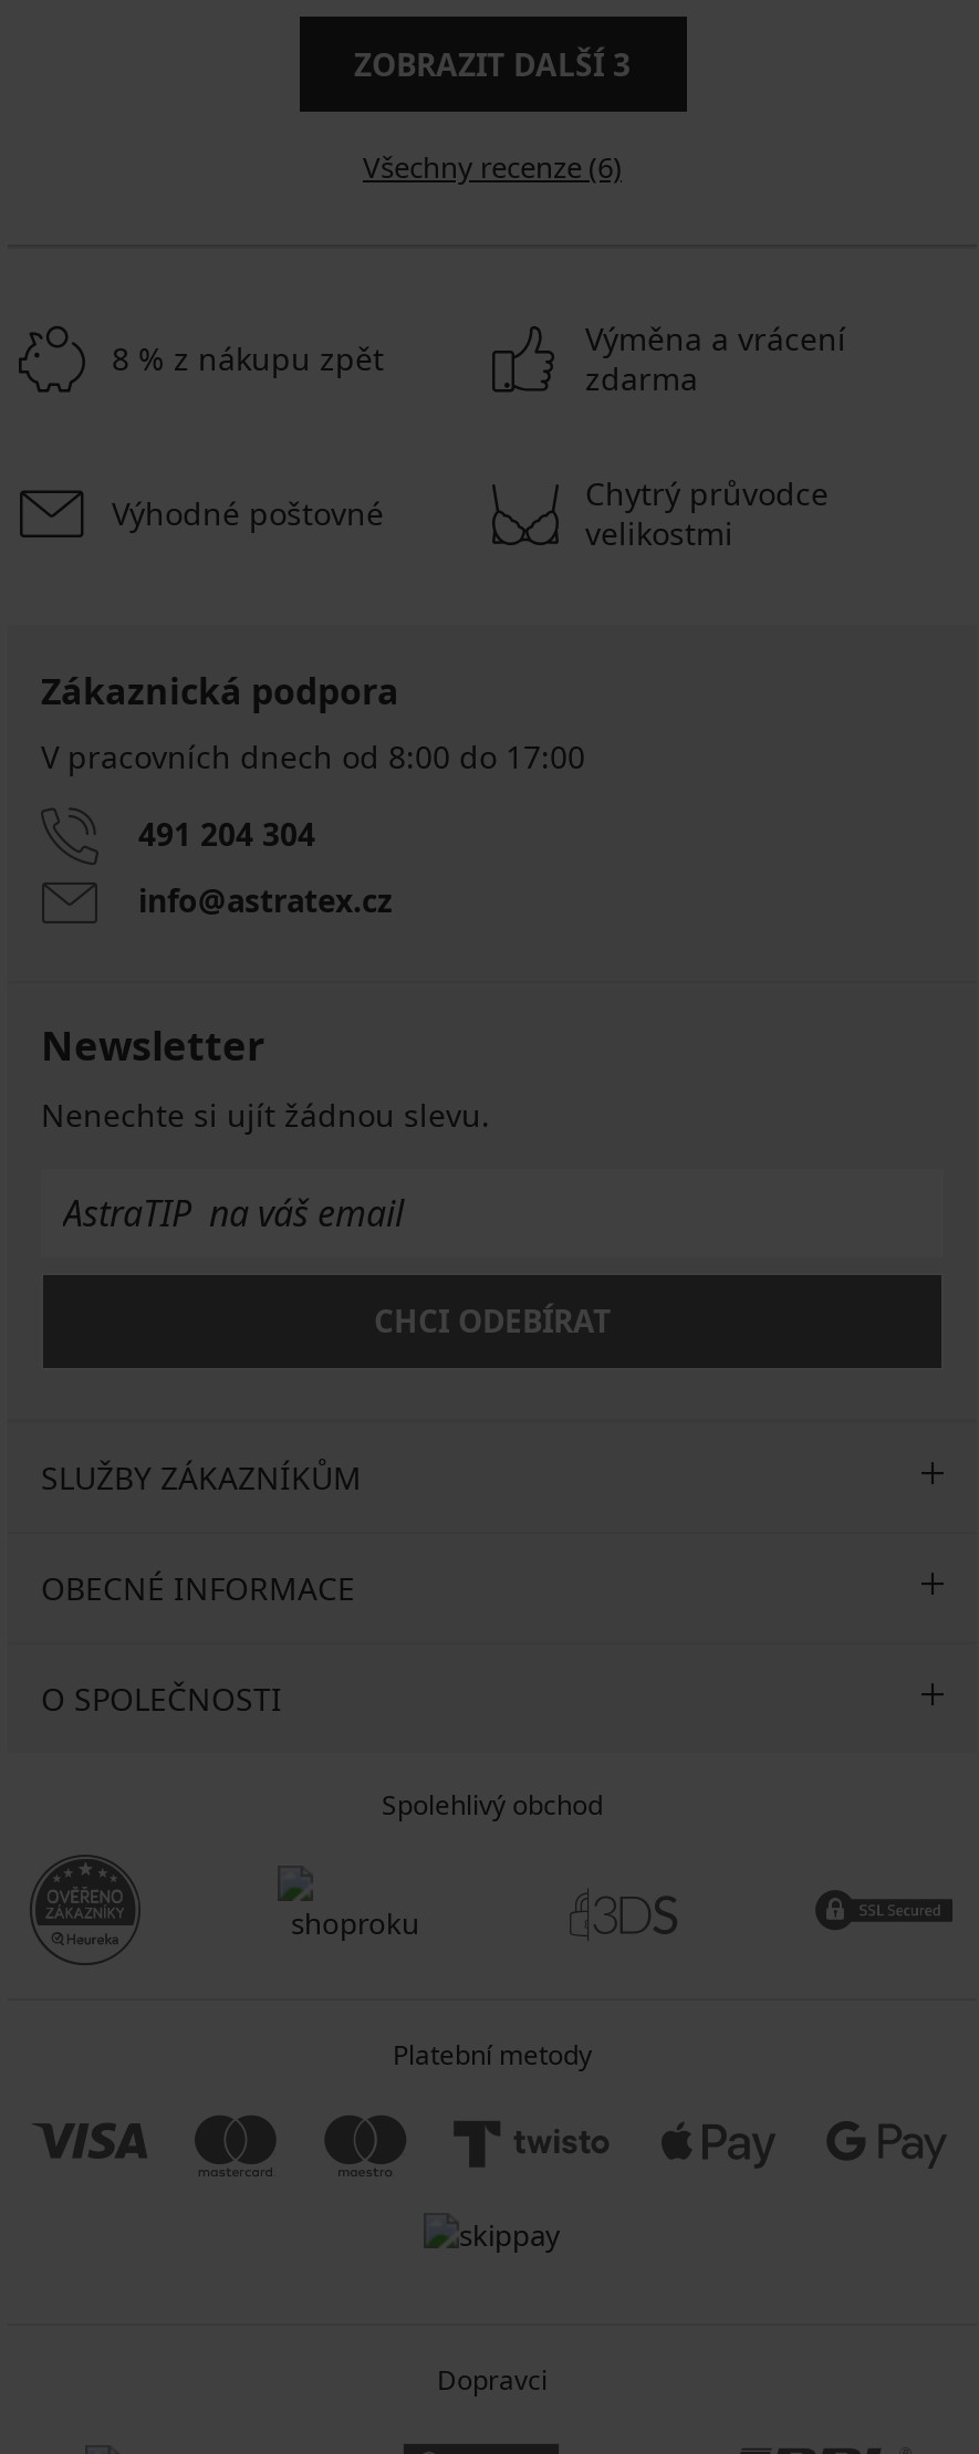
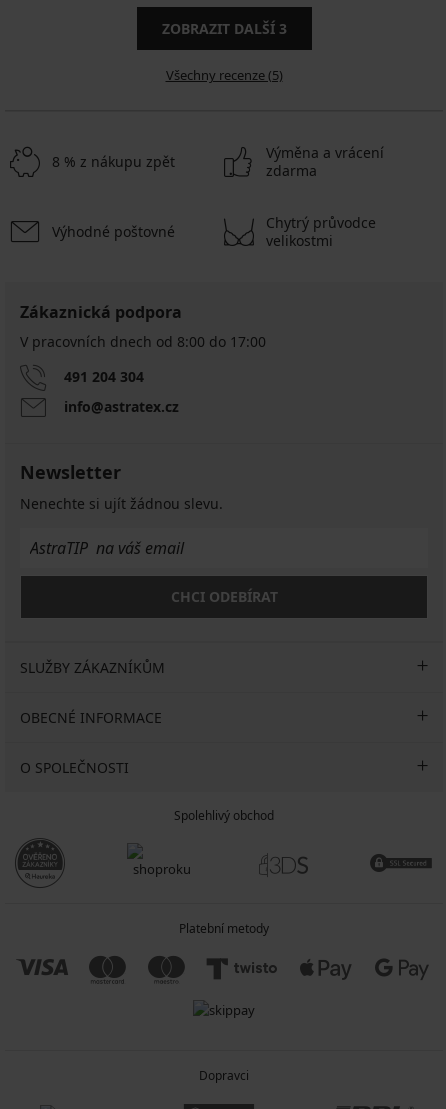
- Všechny recenze (6)
+ Všechny recenze (5)
